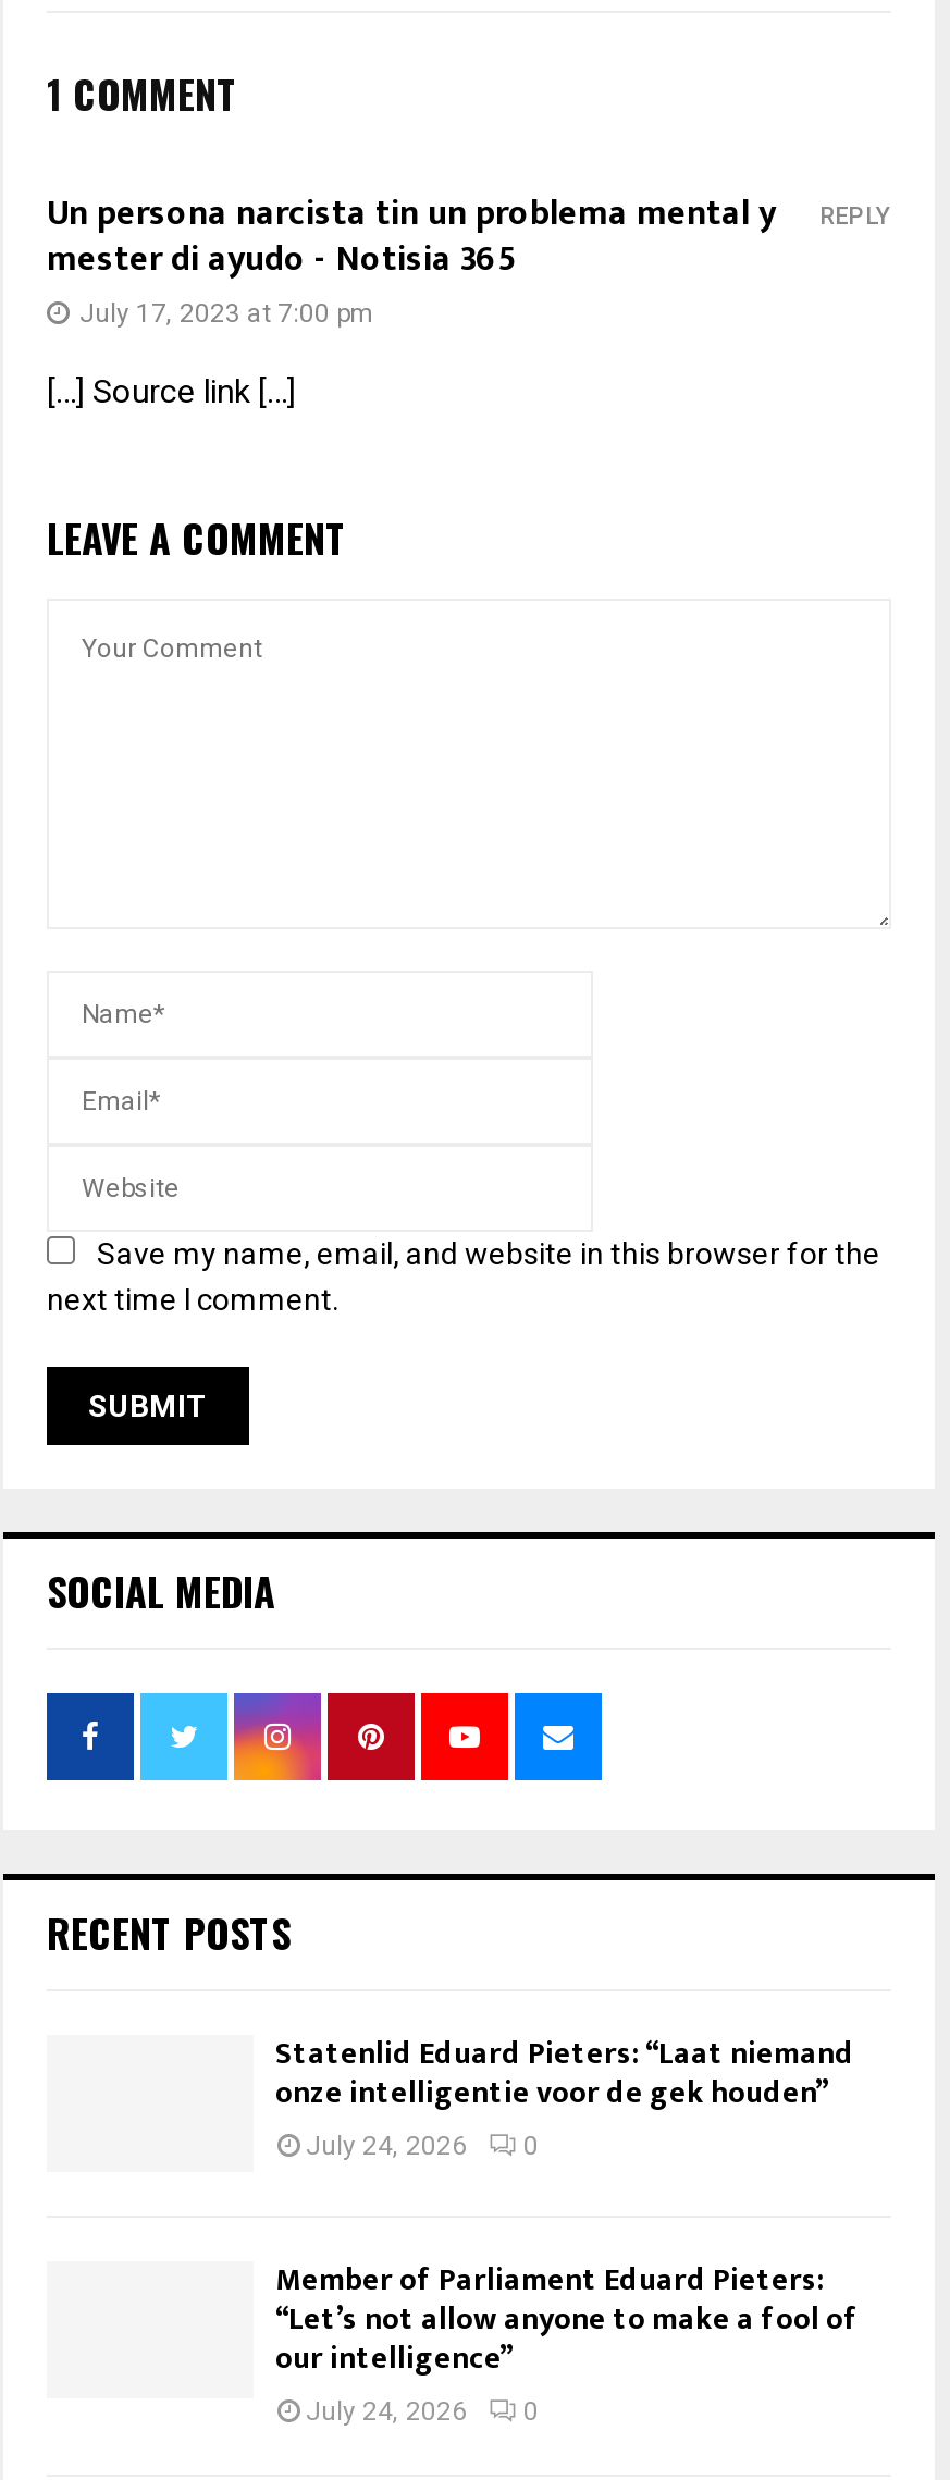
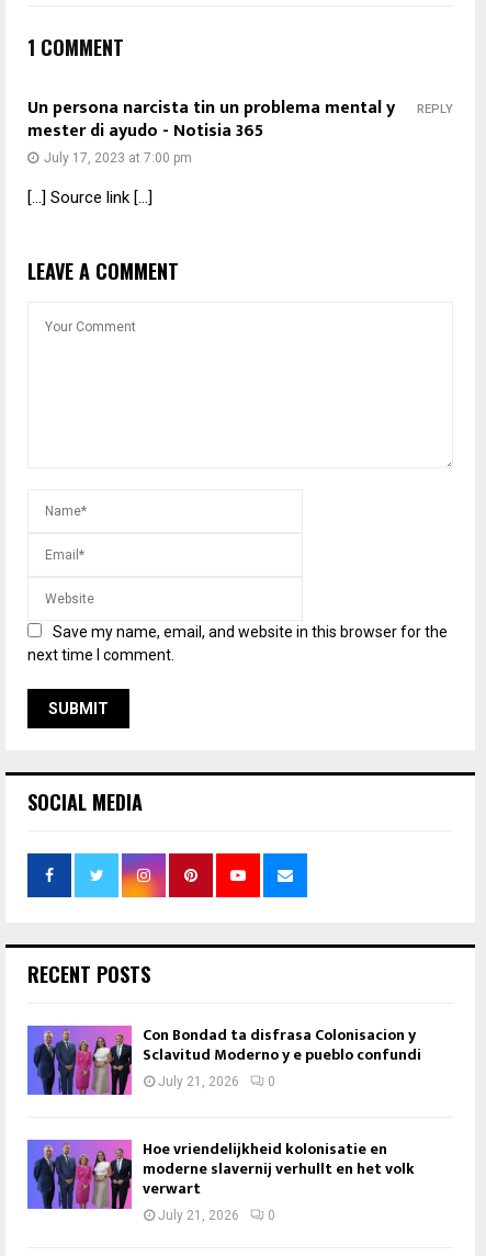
+ [image]

- Statenlid Eduard Pieters: “Laat niemand
- onze intelligentie voor de gek houden”
- July 24, 2026
+ Con Bondad ta disfrasa Colonisacion y
+ Sclavitud Moderno y e pueblo confundi
+ July 21, 2026

+ [image]

- Member of Parliament Eduard Pieters:
- “Let’s not allow anyone to make a fool of
- our intelligence”
- July 24, 2026
+ Hoe vriendelijkheid kolonisatie en
+ moderne slavernij verhullt en het volk
+ verwart
+ July 21, 2026
